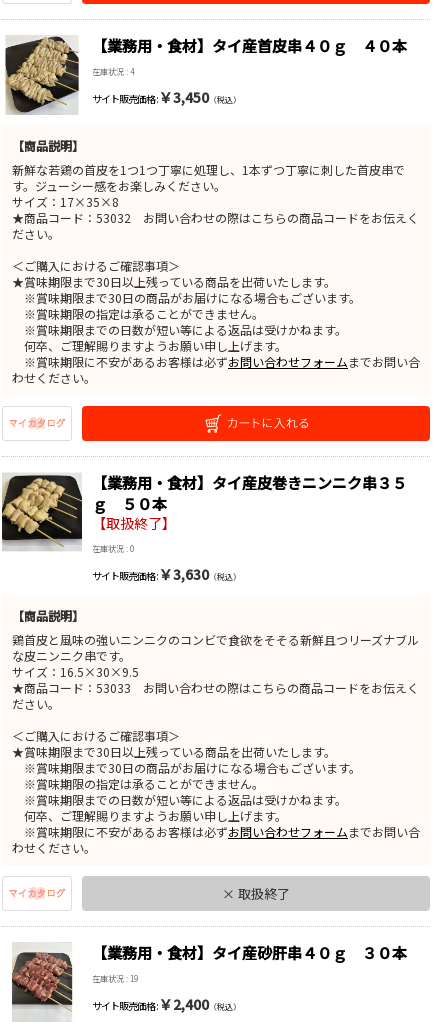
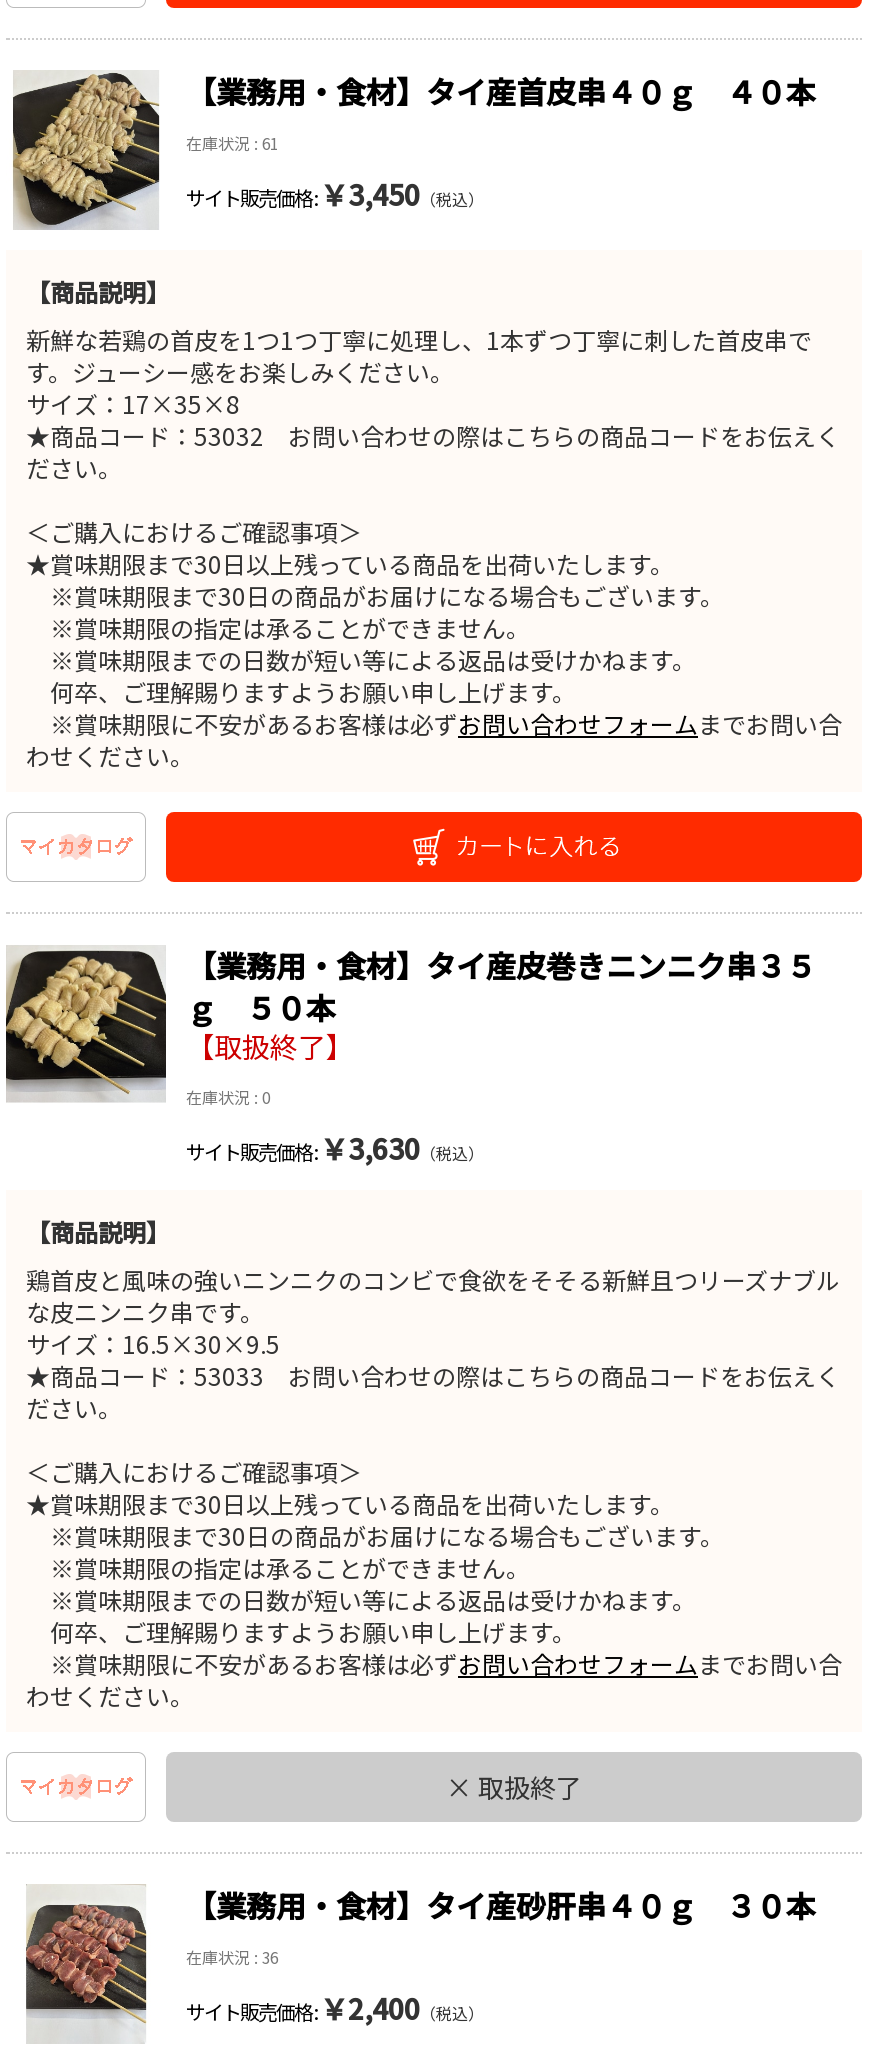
- 在庫状況 : 4
+ 在庫状況 : 61

- 在庫状況 : 19
+ 在庫状況 : 36
